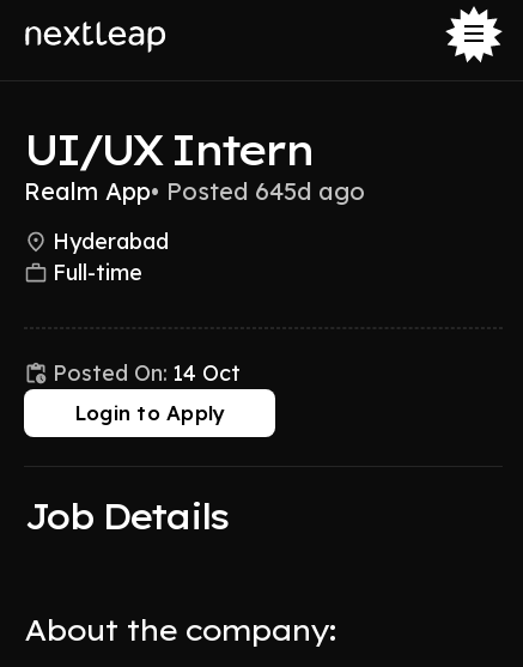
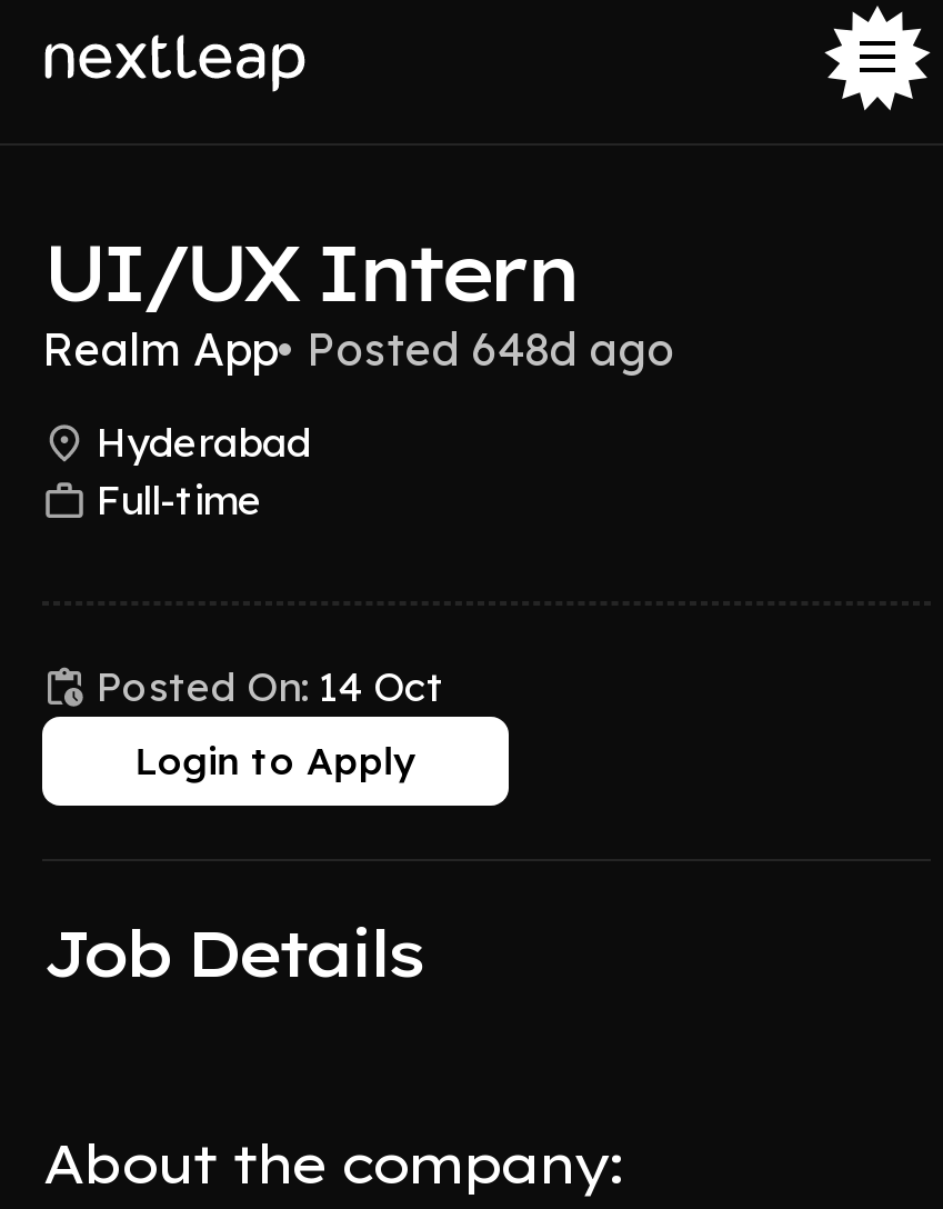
- Realm App• Posted 645d ago
+ Realm App• Posted 648d ago
